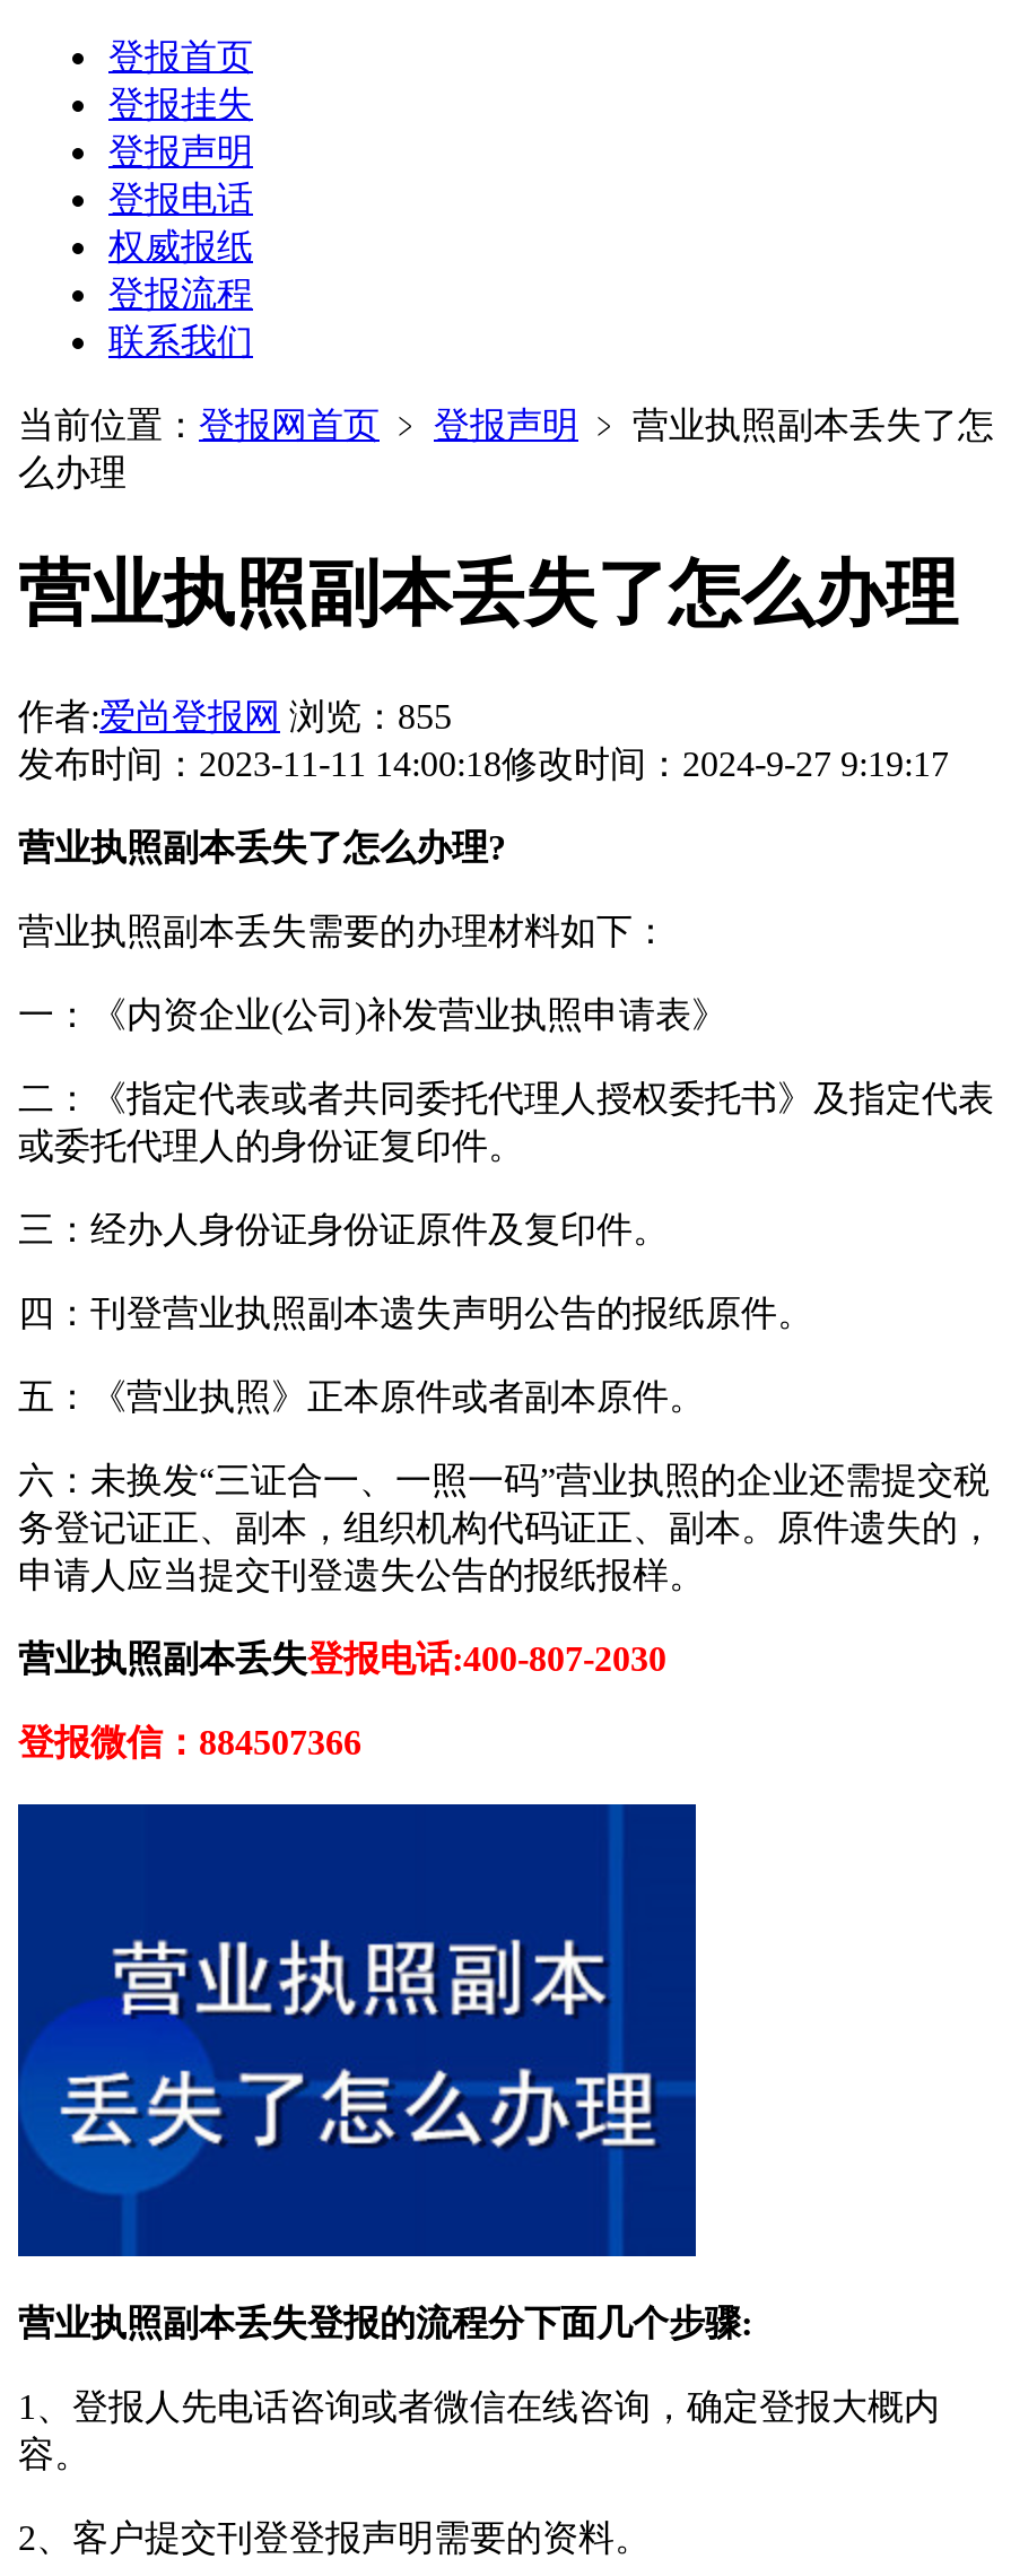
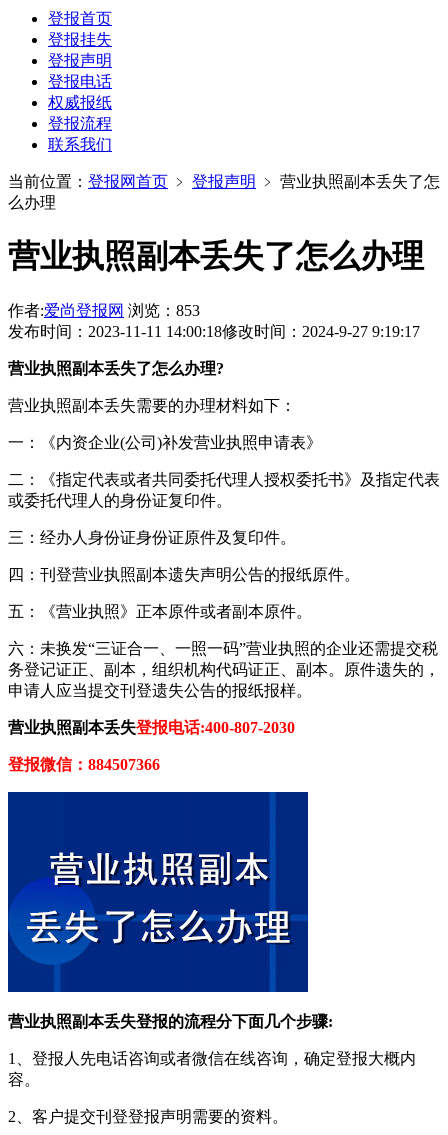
- 作者:爱尚登报网 浏览：855
+ 作者:爱尚登报网 浏览：853
